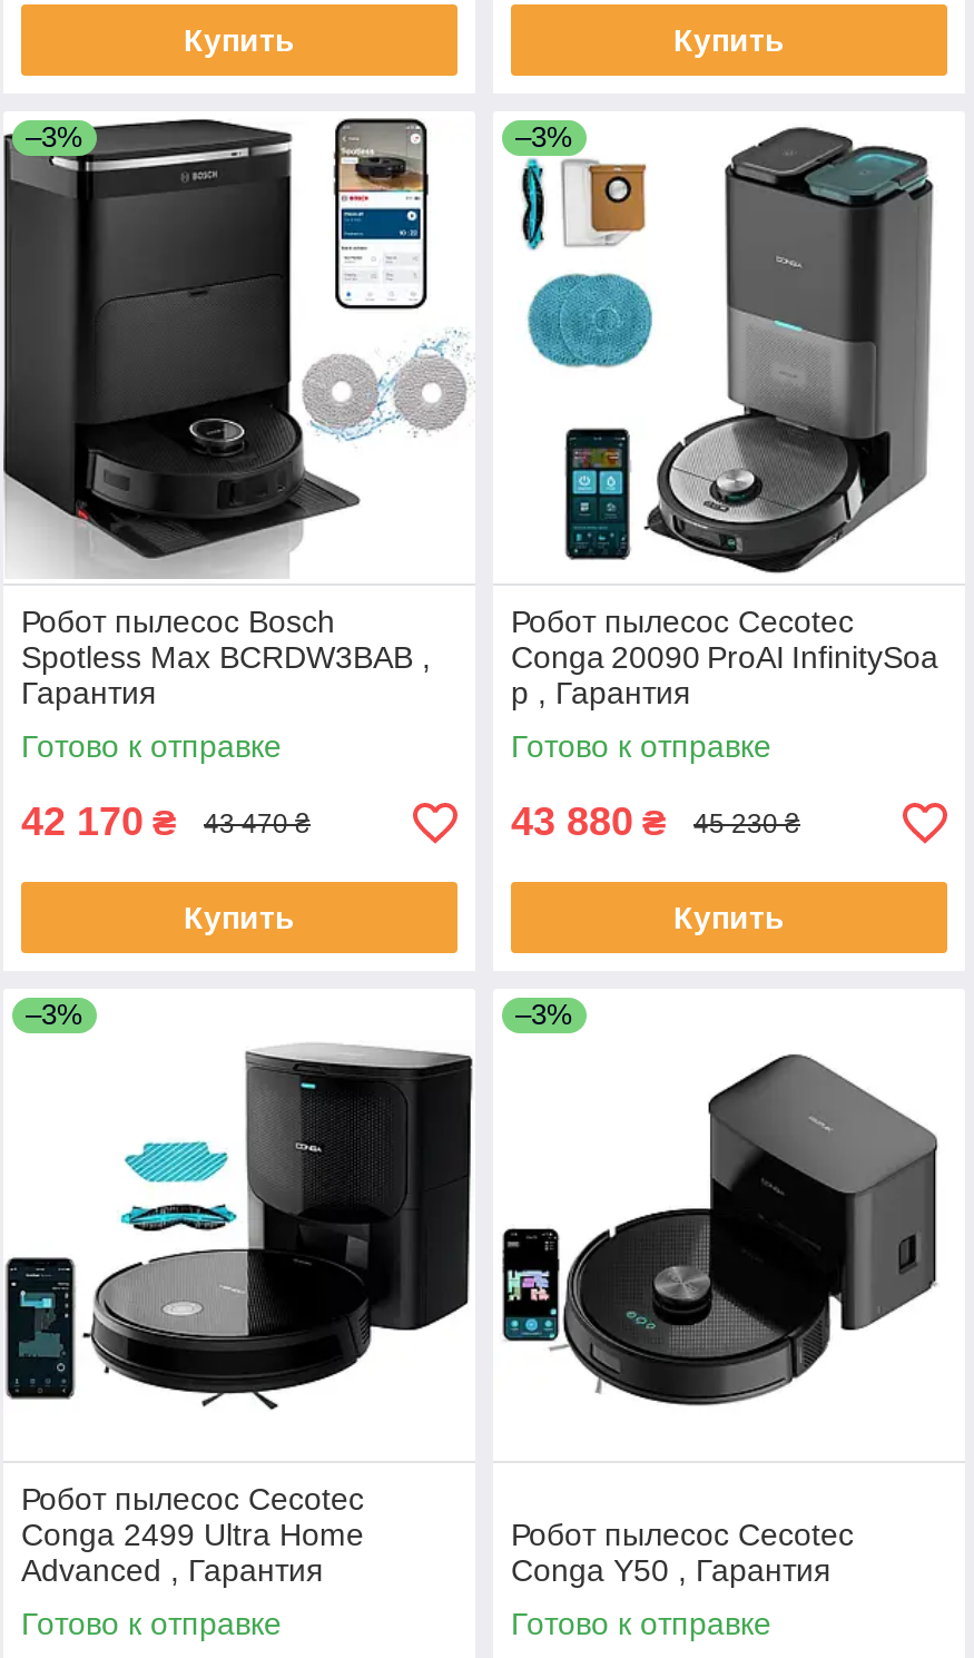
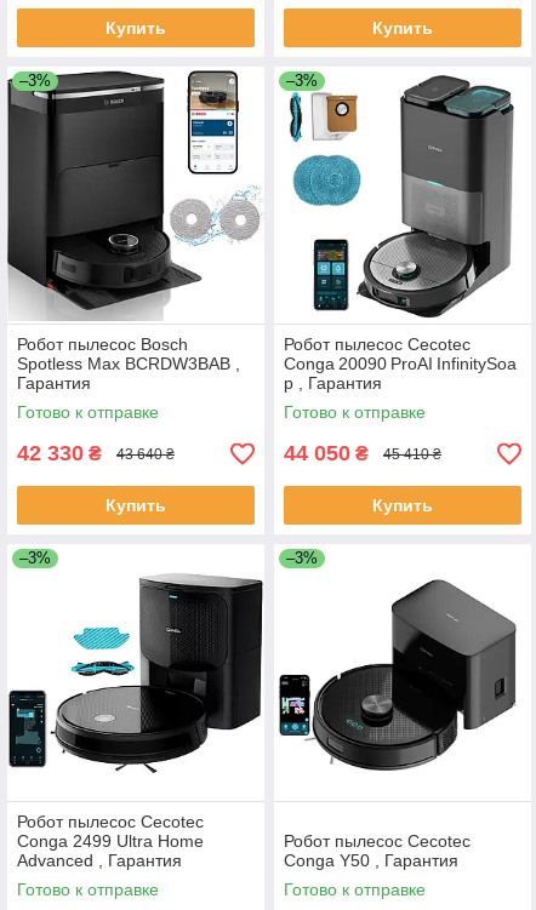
- 42 170 ₴
+ 42 330 ₴

- 43 470 ₴
+ 43 640 ₴

- 43 880 ₴
+ 44 050 ₴

- 45 230 ₴
+ 45 410 ₴
